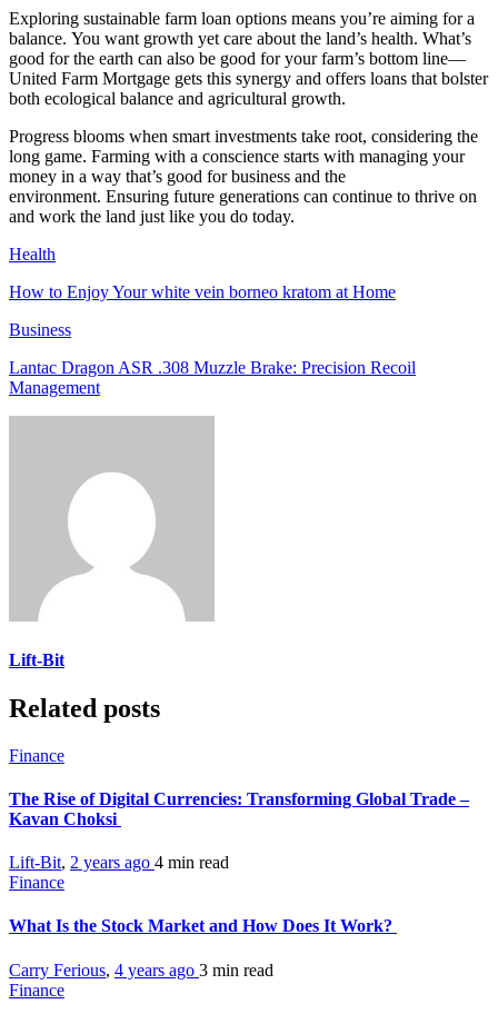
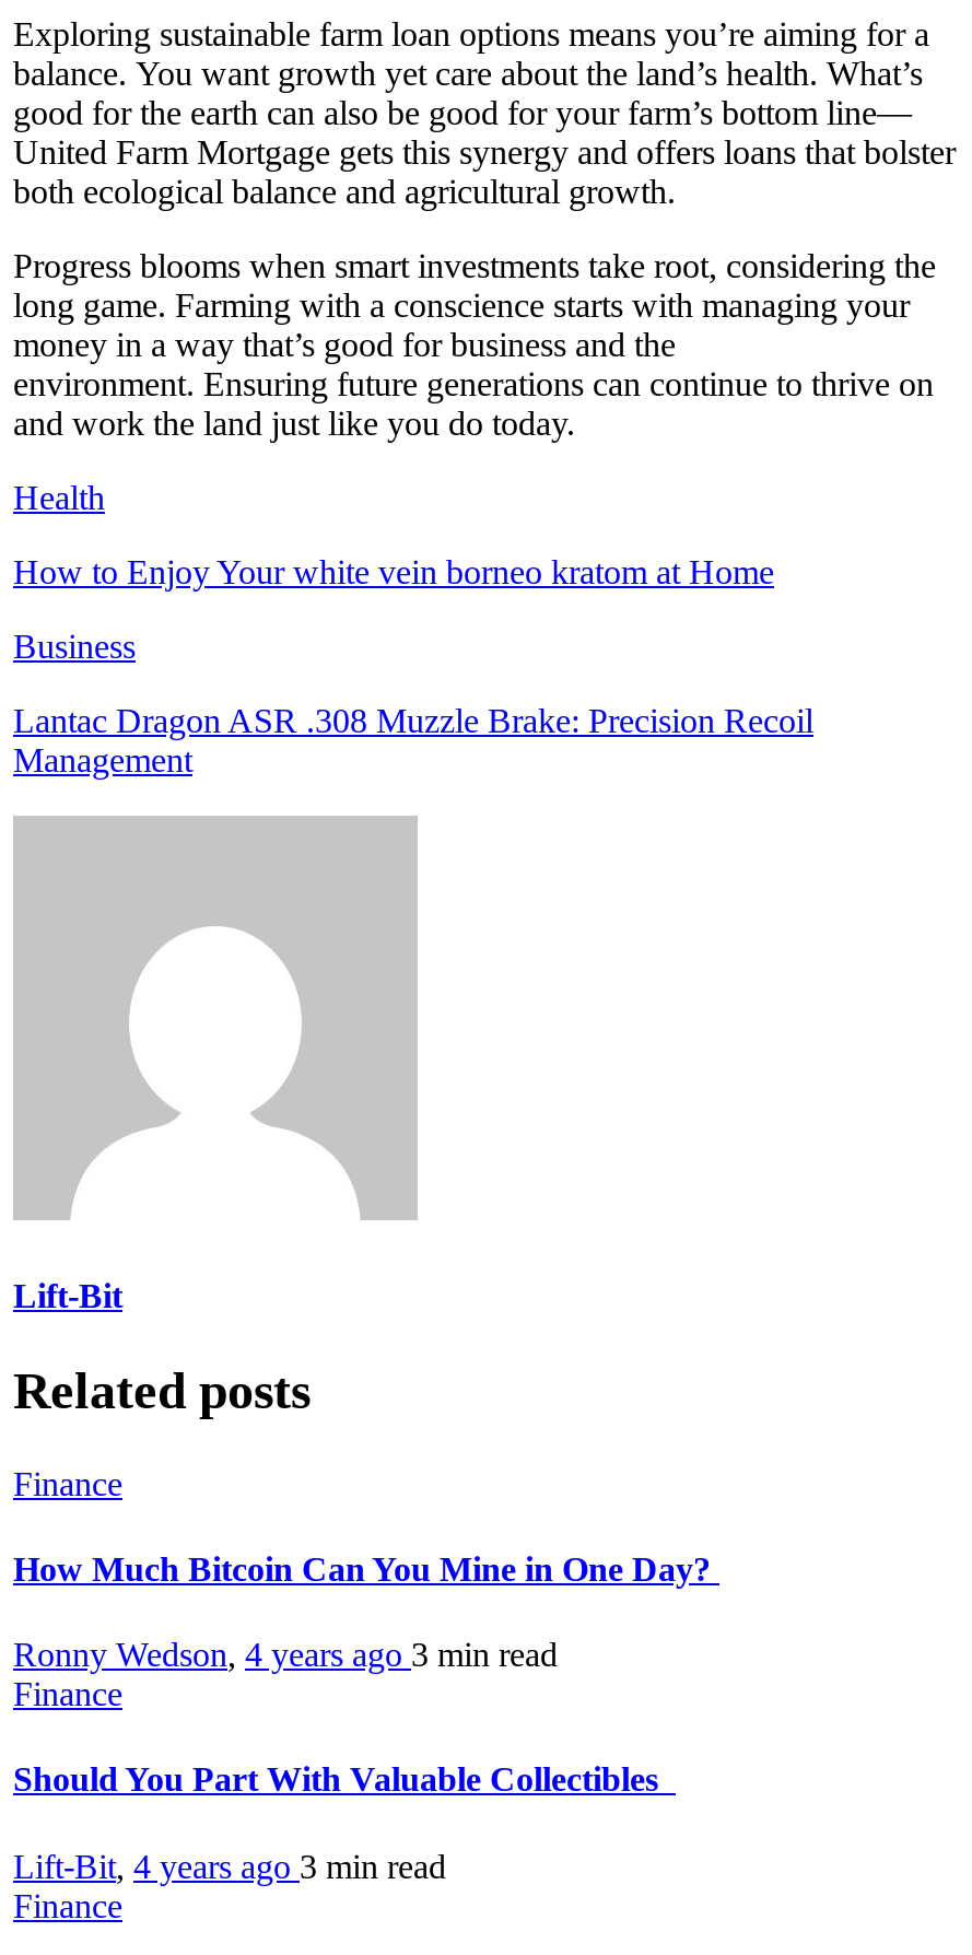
- The Rise of Digital Currencies: Transforming Global Trade –
- Kavan Choksi
+ How Much Bitcoin Can You Mine in One Day?

- Lift-Bit, 2 years ago 4 min read
+ Ronny Wedson, 4 years ago 3 min read

- What Is the Stock Market and How Does It Work?
+ Should You Part With Valuable Collectibles

- Carry Ferious, 4 years ago 3 min read
+ Lift-Bit, 4 years ago 3 min read
